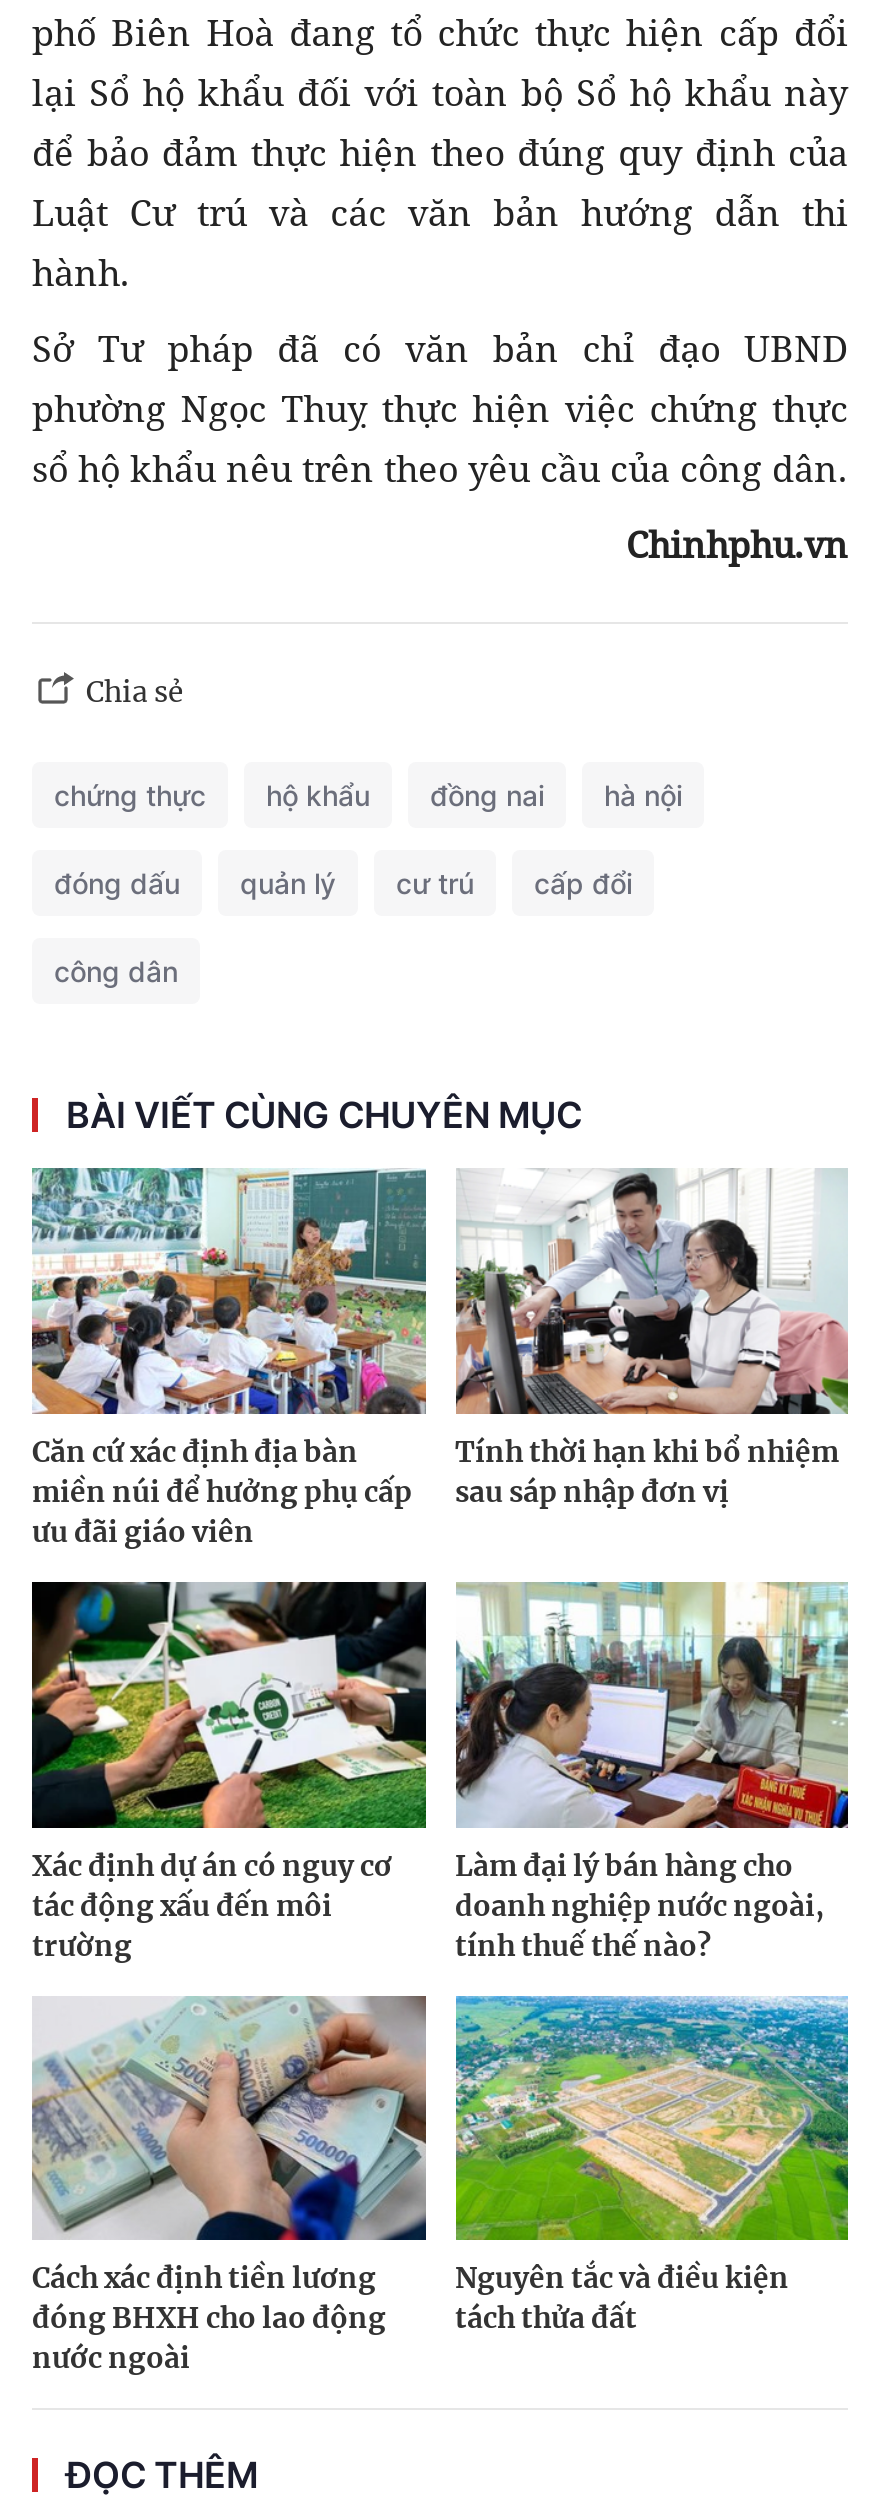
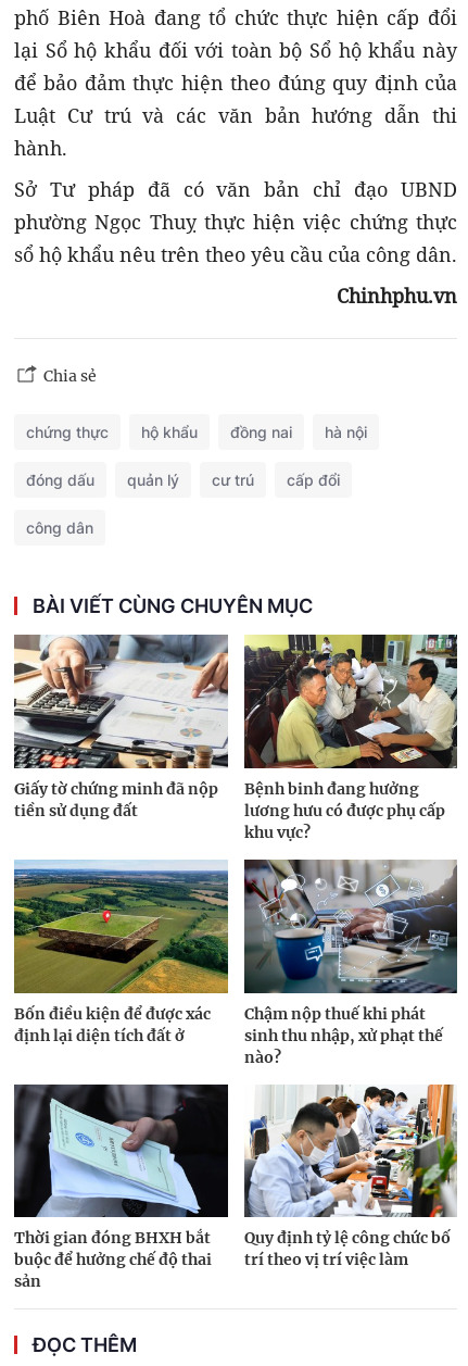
- [image]
- Căn cứ xác định địa bàn
- miền núi để hưởng phụ cấp
- ưu đãi giáo viên
+ [image]
+ Giấy tờ chứng minh đã nộp
+ tiền sử dụng đất

- [image]
- Tính thời hạn khi bổ nhiệm
- sau sáp nhập đơn vị
+ [image]
+ Bệnh binh đang hưởng
+ lương hưu có được phụ cấp
+ khu vực?

- [image]
- Xác định dự án có nguy cơ
- tác động xấu đến môi
- trường
+ [image]
+ Bốn điều kiện để được xác
+ định lại diện tích đất ở

- [image]
- Làm đại lý bán hàng cho
- doanh nghiệp nước ngoài,
- tính thuế thế nào?
+ [image]
+ Chậm nộp thuế khi phát
+ sinh thu nhập, xử phạt thế
+ nào?

- [image]
- Cách xác định tiền lương
- đóng BHXH cho lao động
- nước ngoài
+ [image]
+ Thời gian đóng BHXH bắt
+ buộc để hưởng chế độ thai
+ sản

- [image]
- Nguyên tắc và điều kiện
- tách thửa đất
+ [image]
+ Quy định tỷ lệ công chức bố
+ trí theo vị trí việc làm
